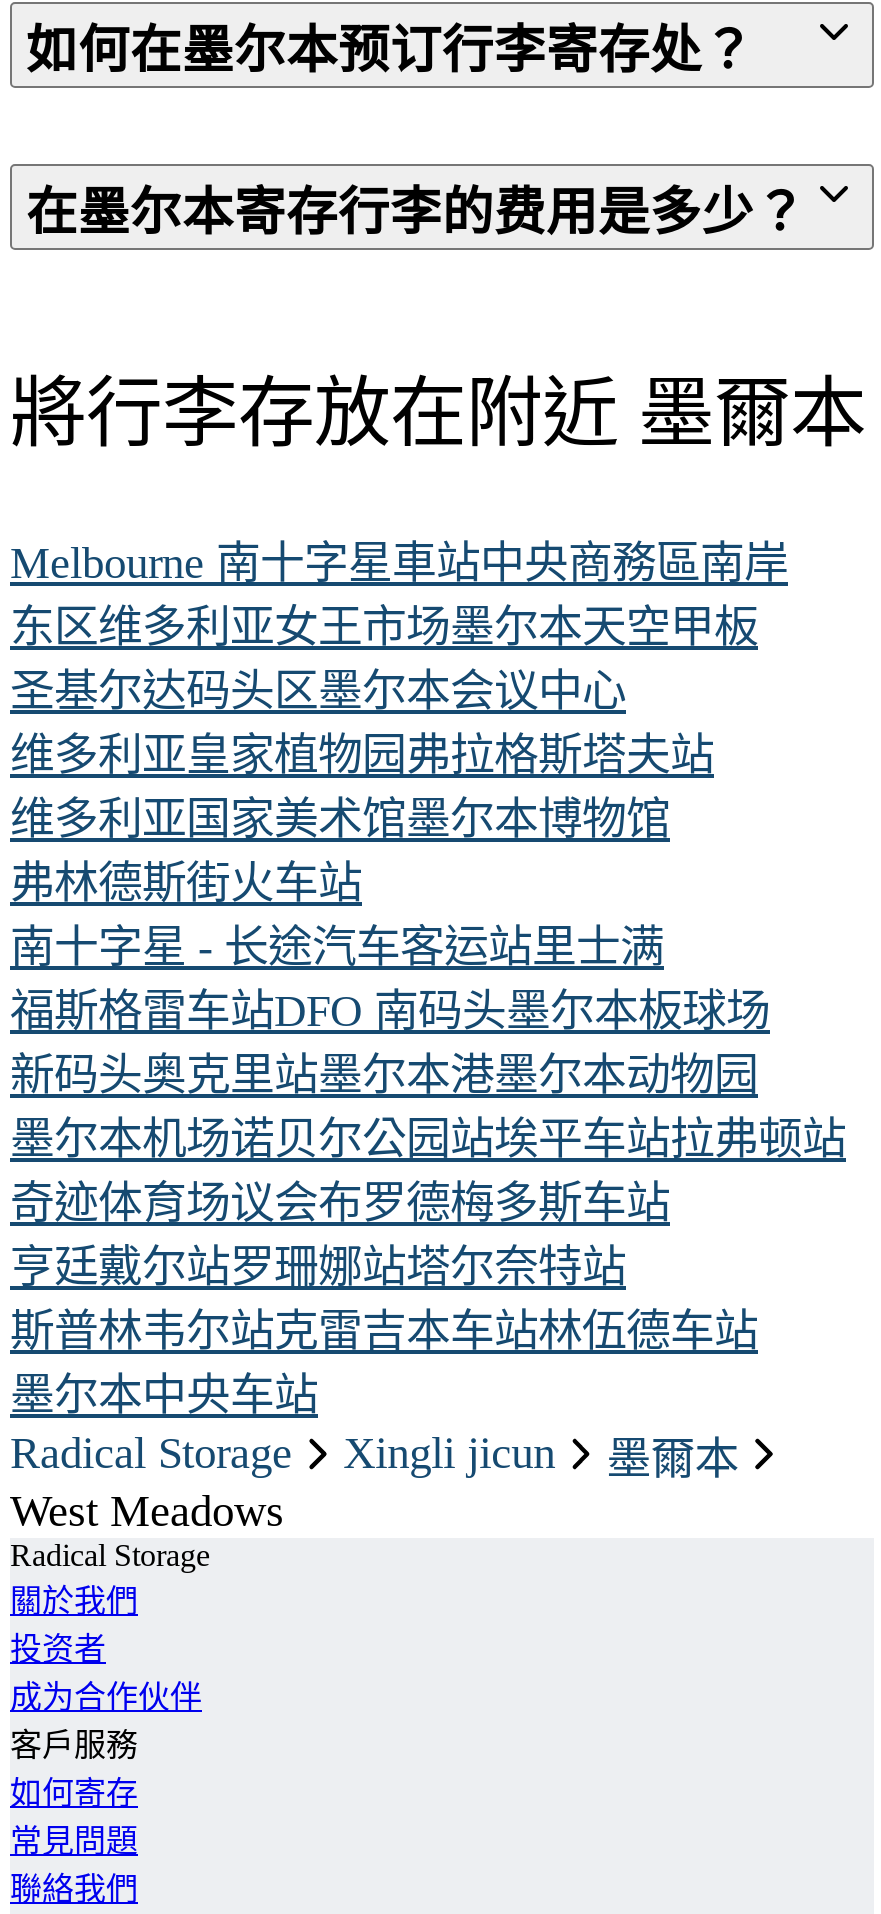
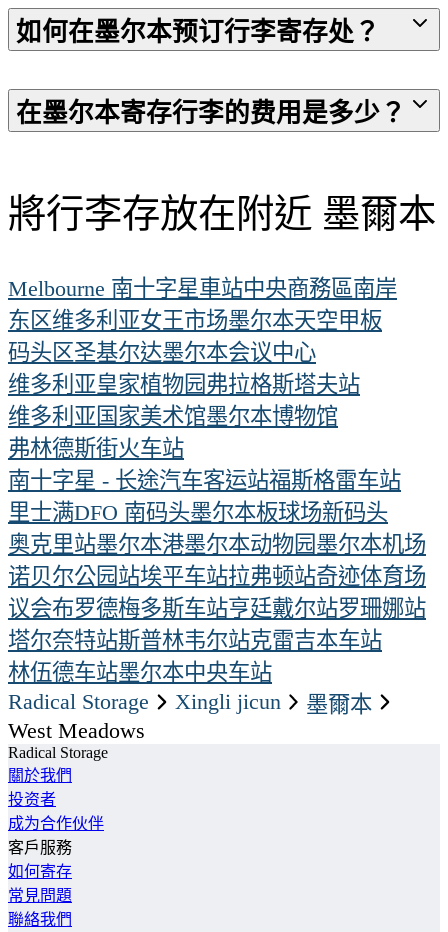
- 圣基尔达码头区墨尔本会议中心
+ 码头区圣基尔达墨尔本会议中心

- 南十字星 - 长途汽车客运站里士满
- 福斯格雷车站DFO 南码头墨尔本板球场
- 新码头奥克里站墨尔本港墨尔本动物园
- 墨尔本机场诺贝尔公园站埃平车站拉弗顿站
- 奇迹体育场议会布罗德梅多斯车站
- 亨廷戴尔站罗珊娜站塔尔奈特站
- 斯普林韦尔站克雷吉本车站林伍德车站
- 墨尔本中央车站
+ 南十字星 - 长途汽车客运站福斯格雷车站
+ 里士满DFO 南码头墨尔本板球场新码头
+ 奥克里站墨尔本港墨尔本动物园墨尔本机场
+ 诺贝尔公园站埃平车站拉弗顿站奇迹体育场
+ 议会布罗德梅多斯车站亨廷戴尔站罗珊娜站
+ 塔尔奈特站斯普林韦尔站克雷吉本车站
+ 林伍德车站墨尔本中央车站
